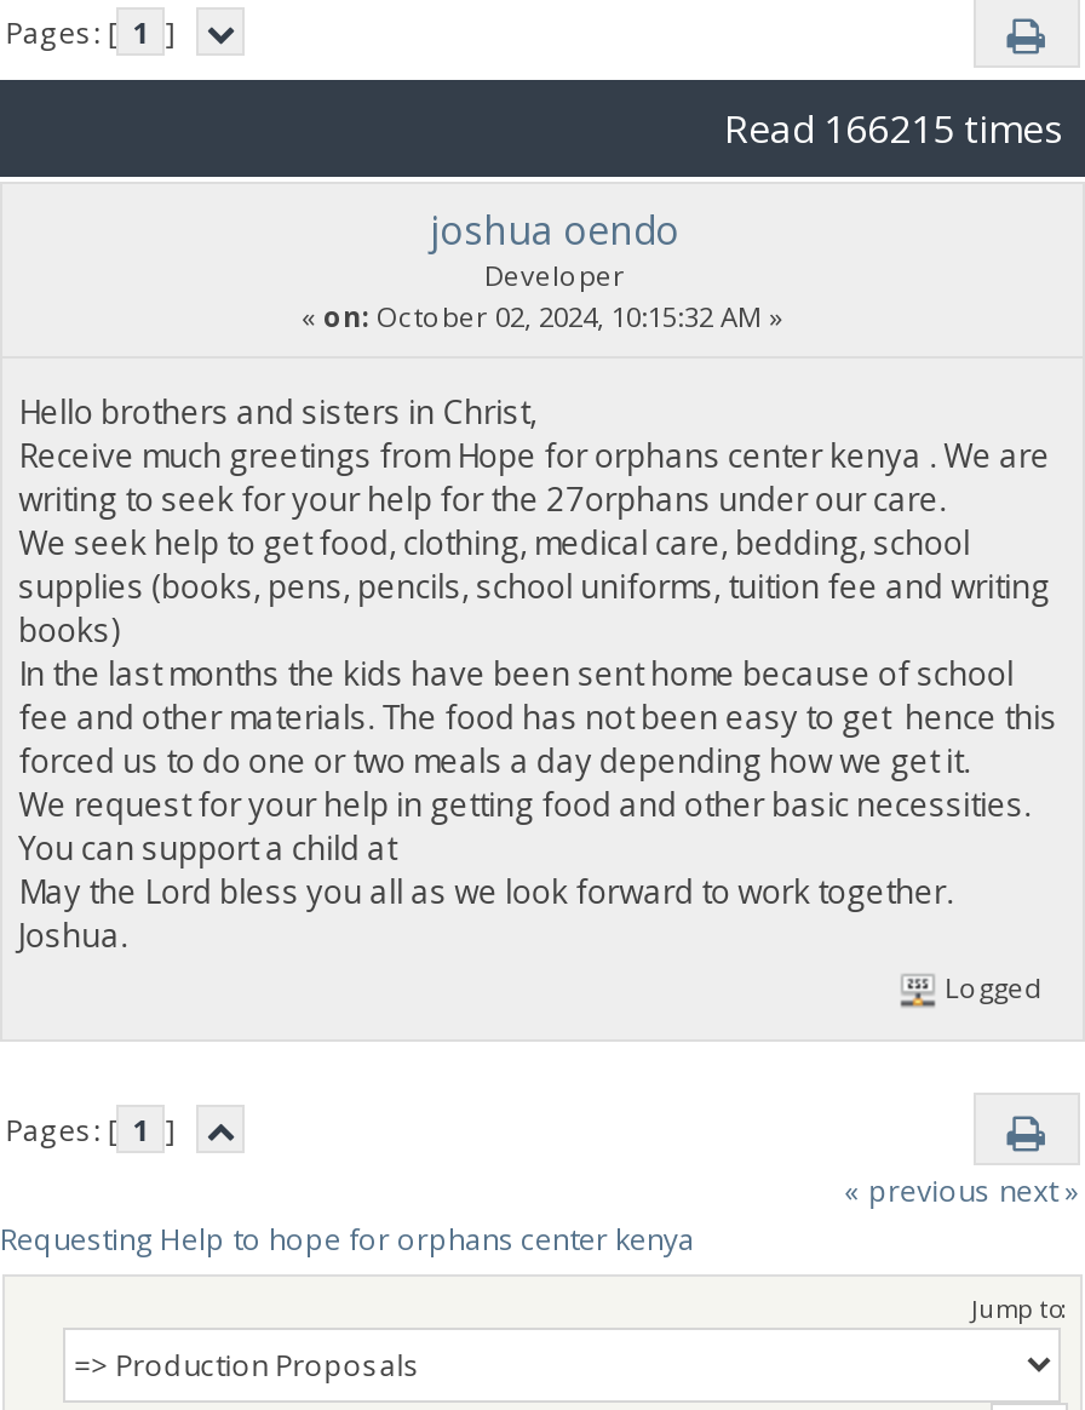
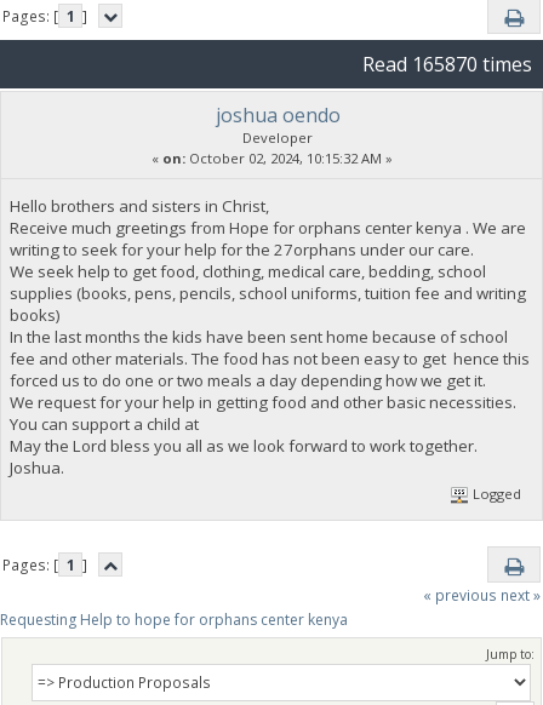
- Read 166215 times
+ Read 165870 times
